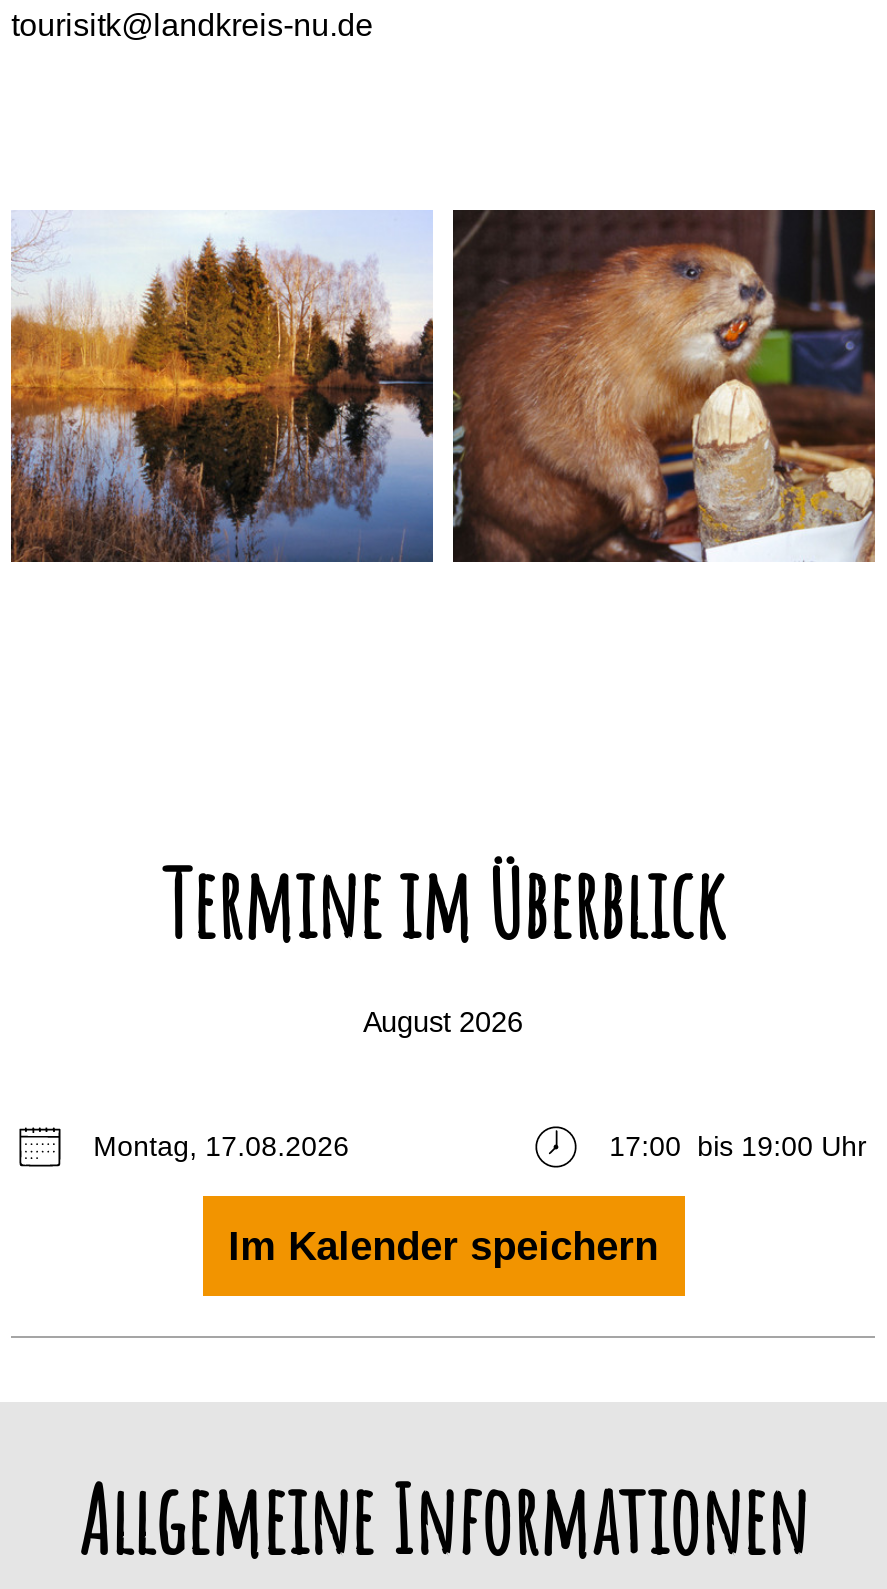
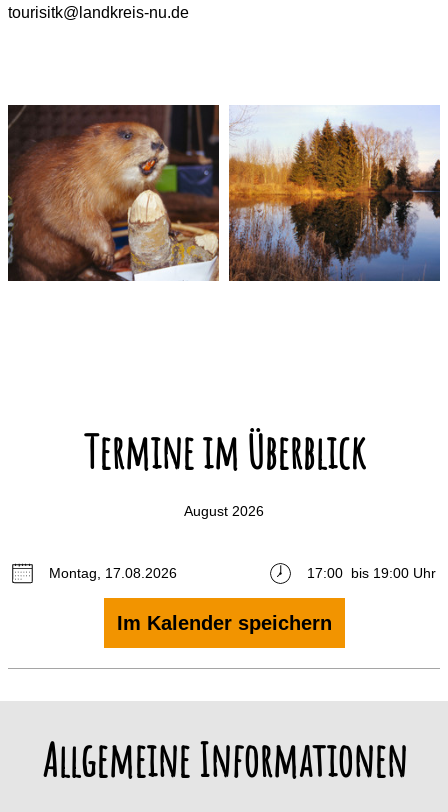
- [image]
+ [image]

- [image]
+ [image]
